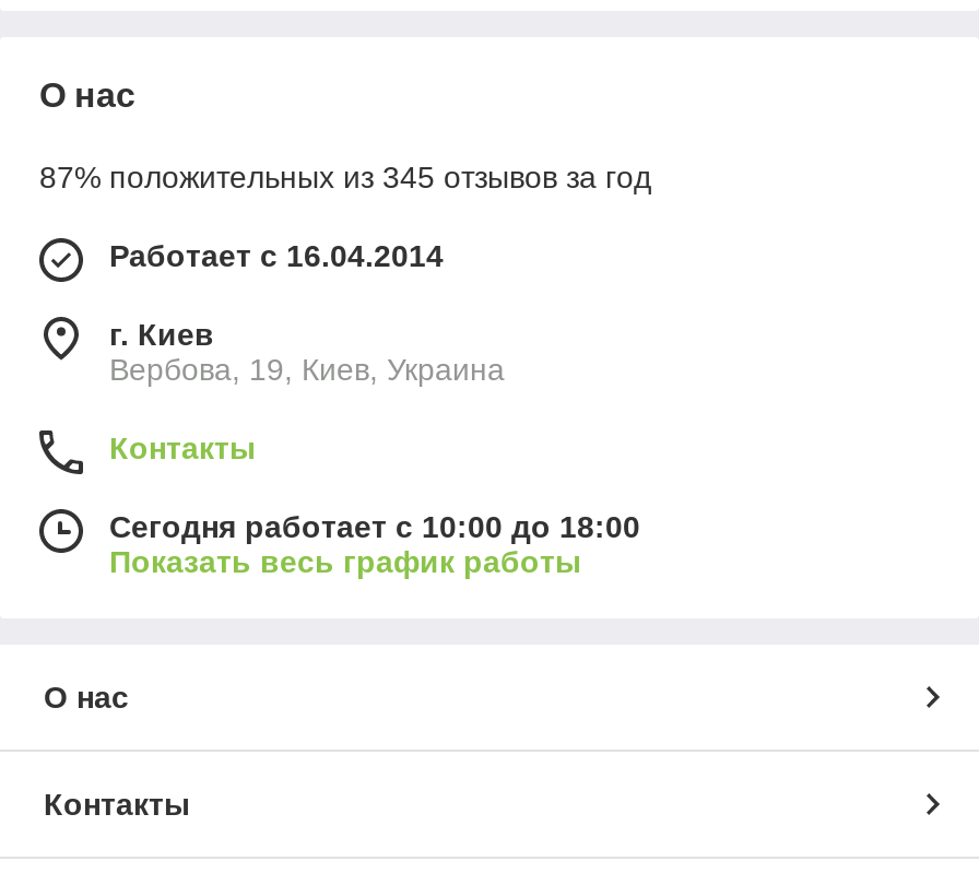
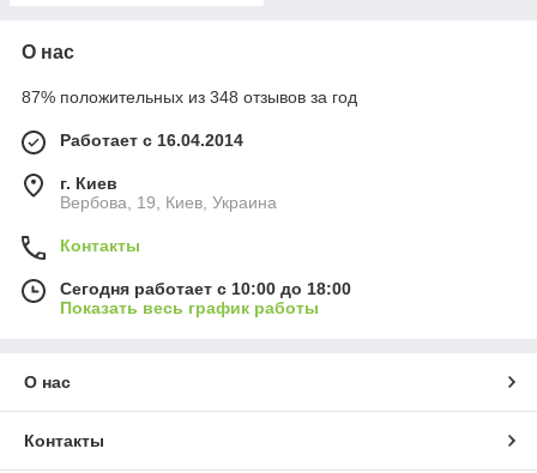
- 87% положительных из 345 отзывов за год
+ 87% положительных из 348 отзывов за год
